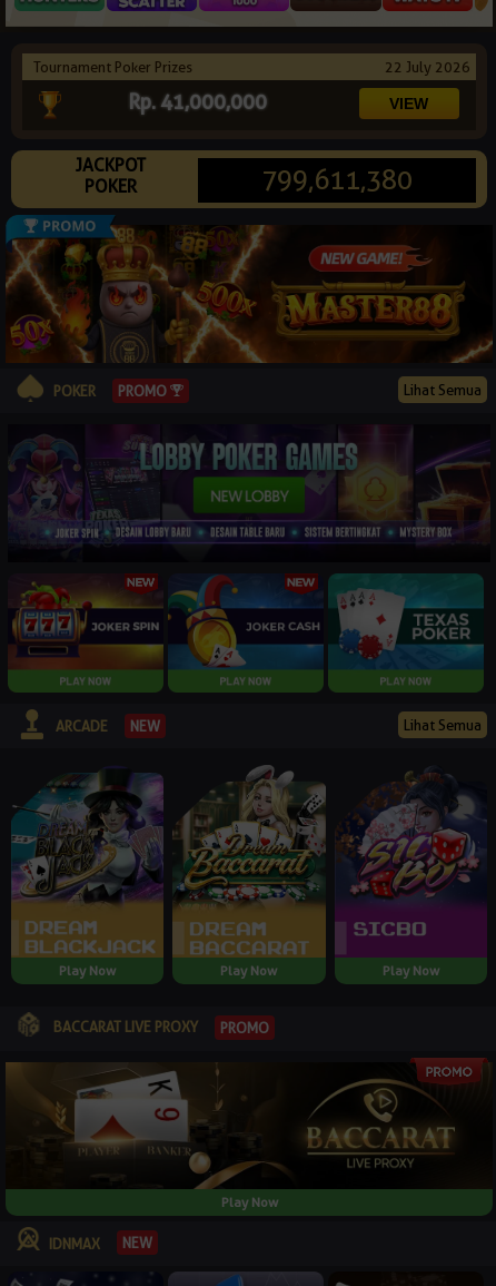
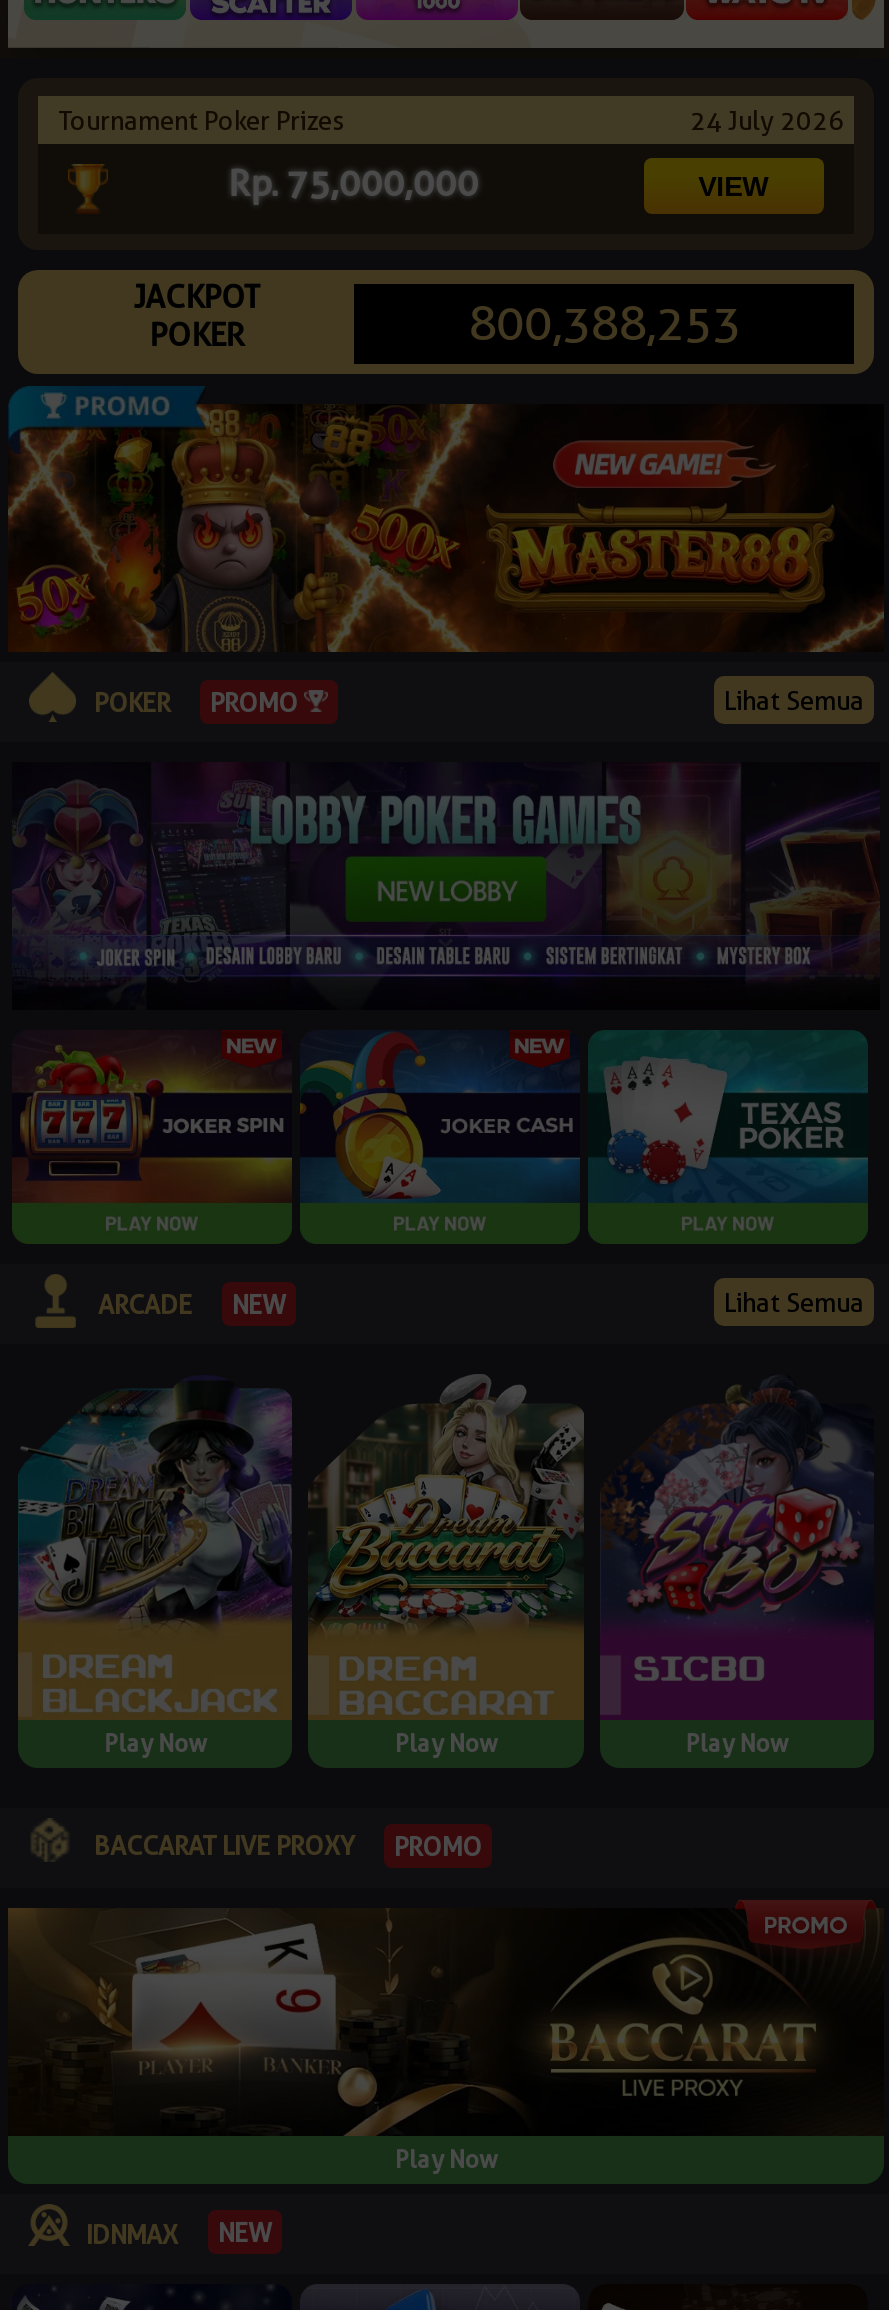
- 22 July 2026
+ 24 July 2026

- Rp. 41,000,000
+ Rp. 75,000,000

- 799,611,380
+ 800,388,253
